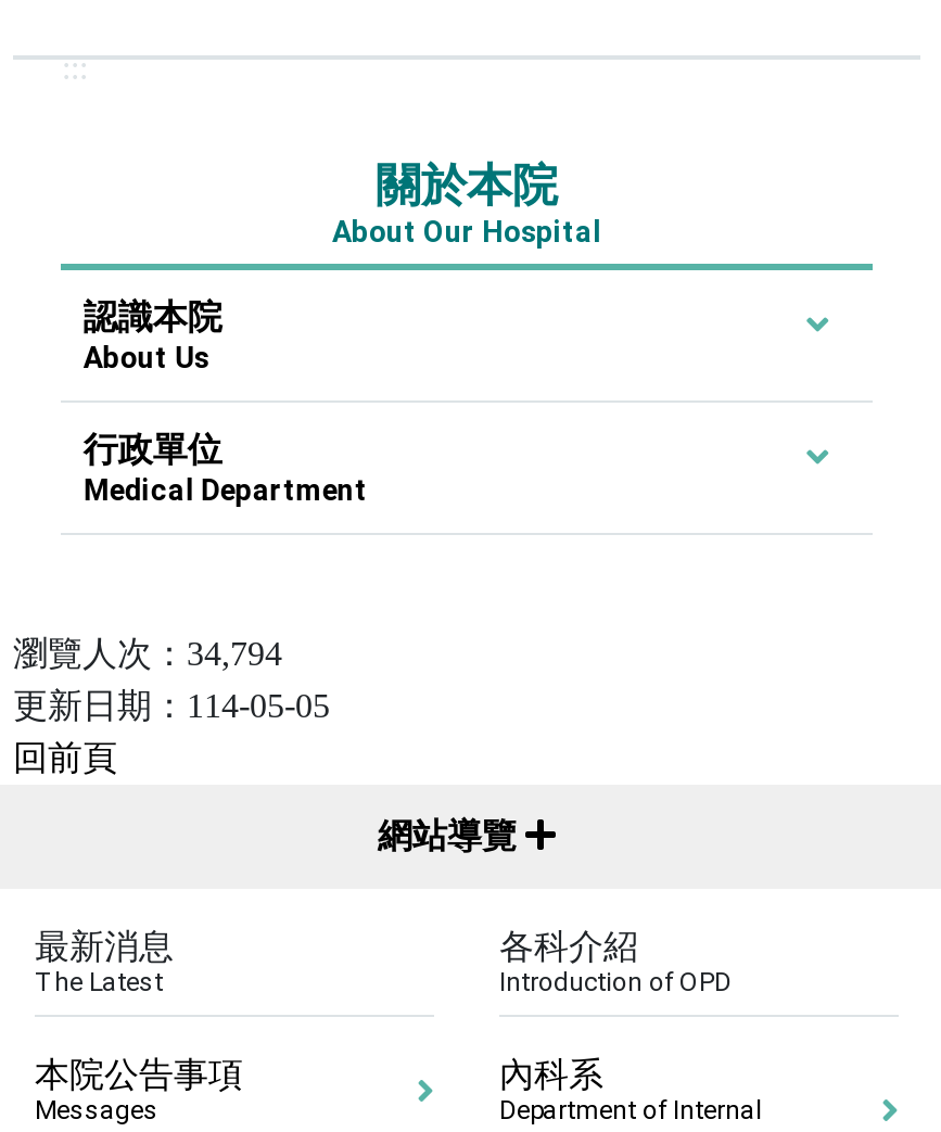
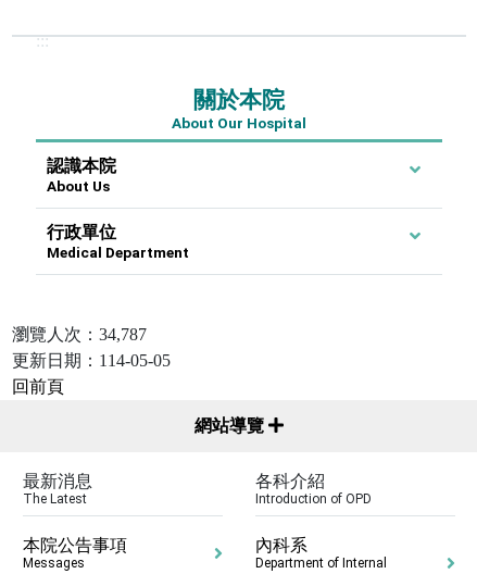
- 瀏覽人次：34,794
+ 瀏覽人次：34,787
